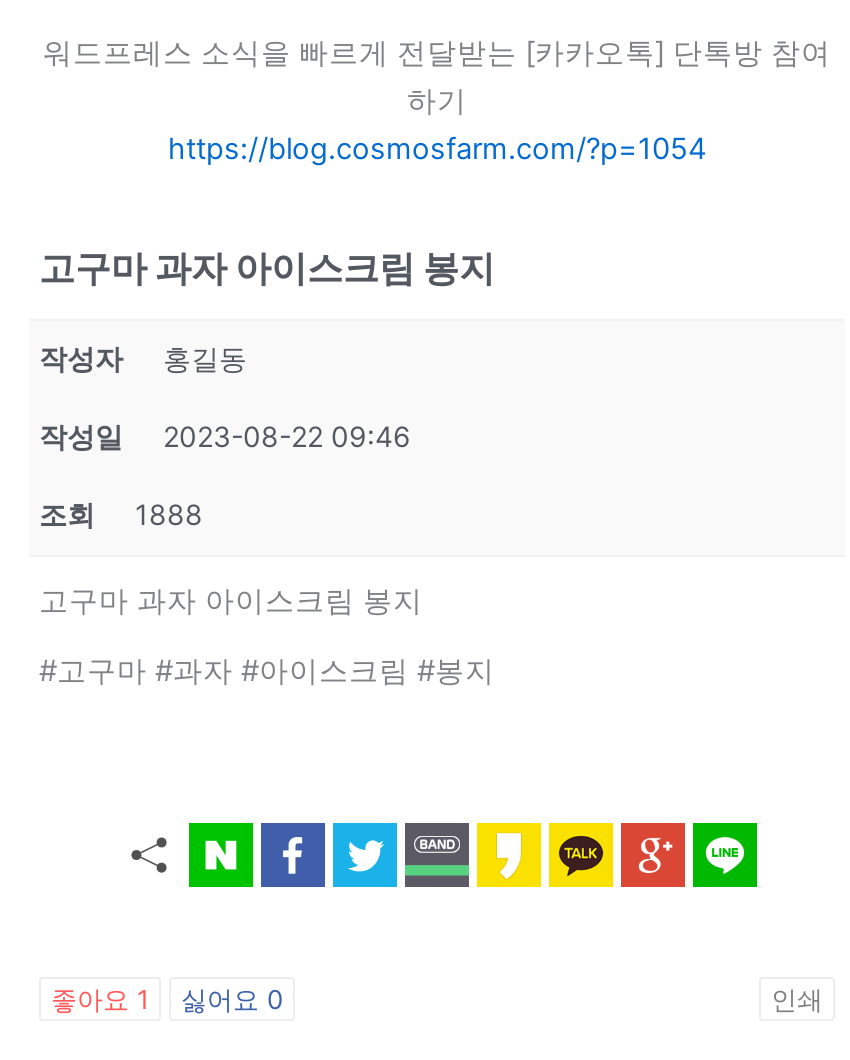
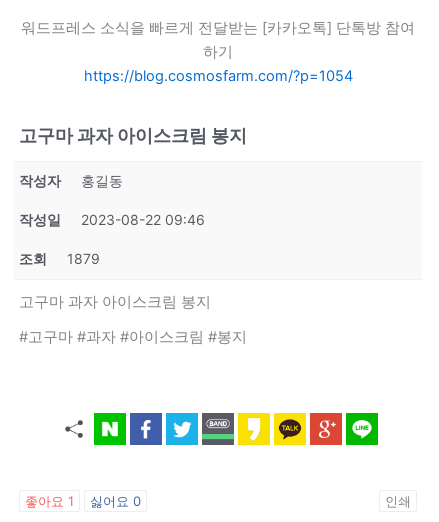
- 조회 1888
+ 조회 1879
